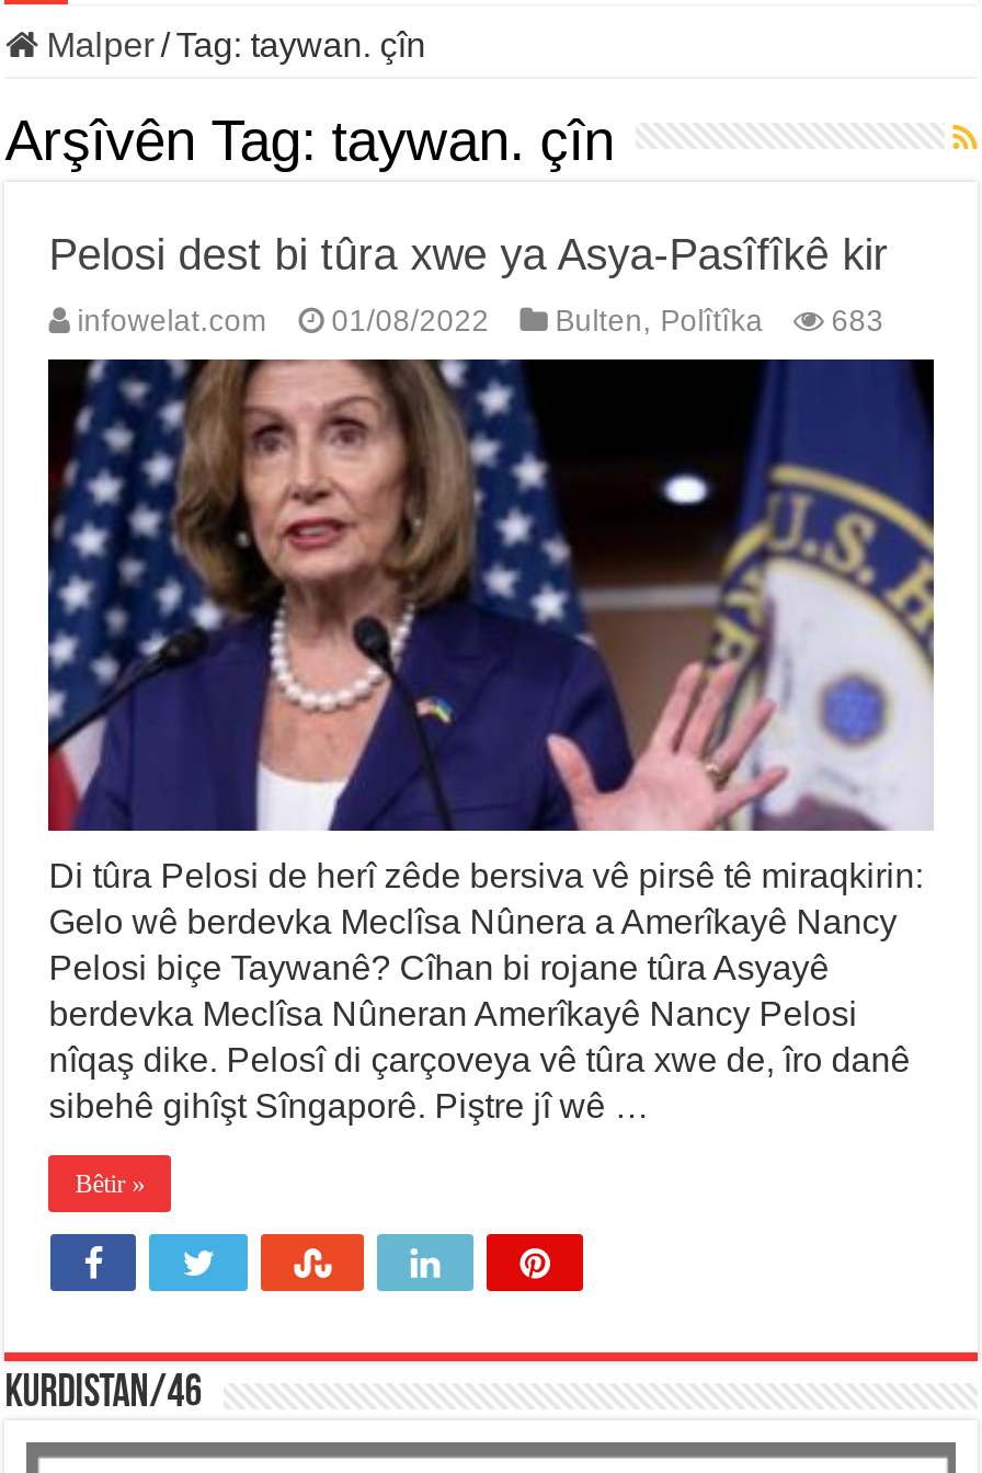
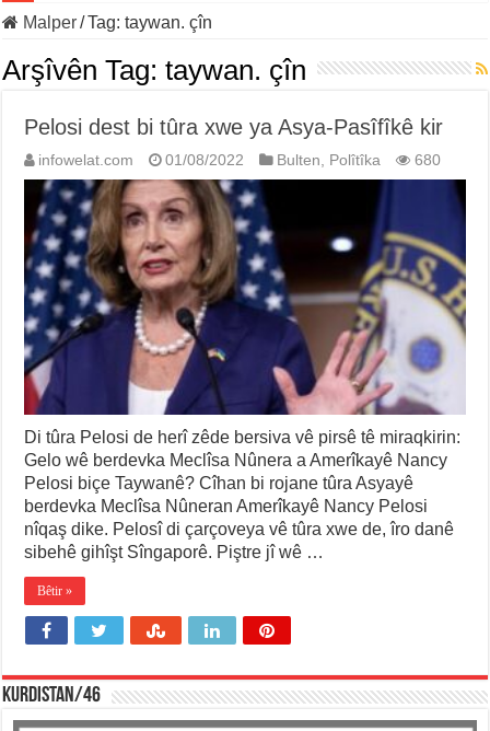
- 683
+ 680
